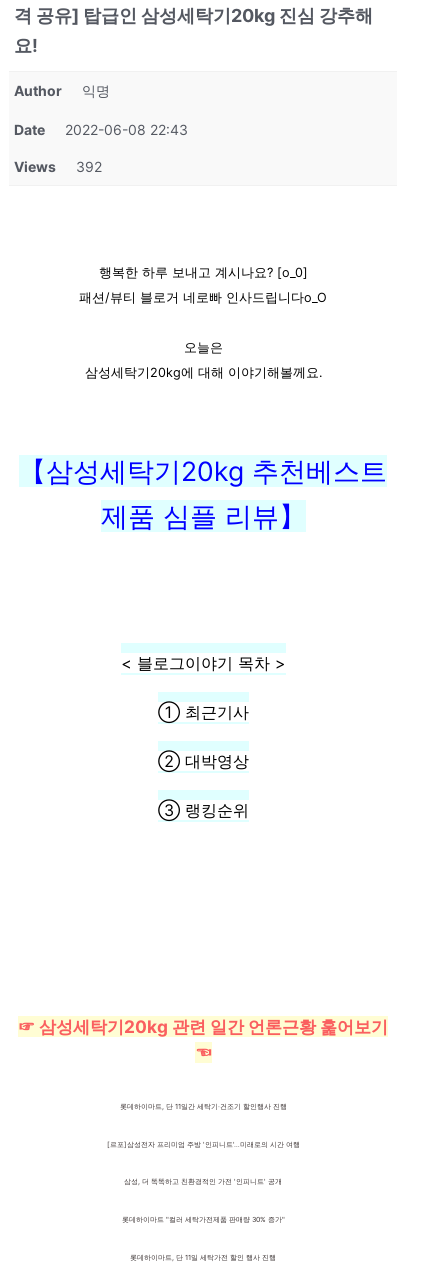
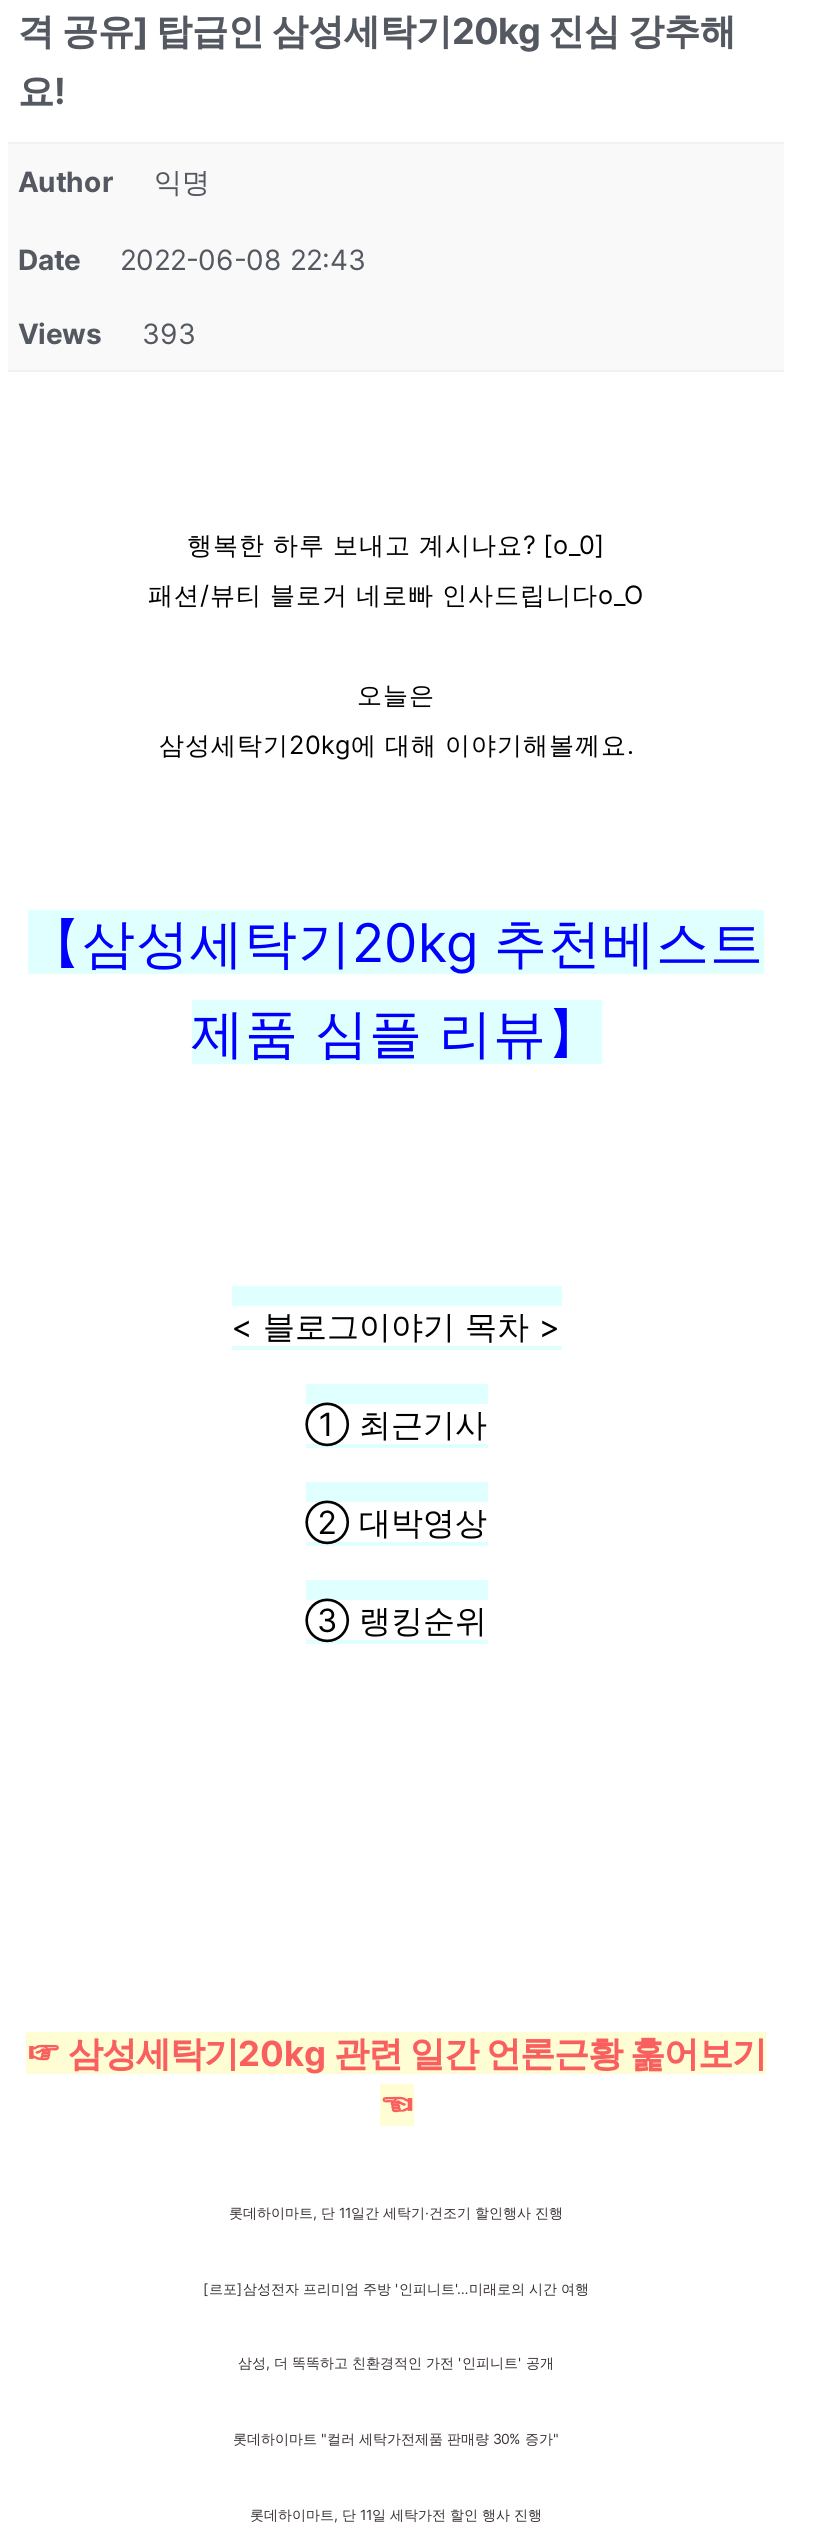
- Views 392
+ Views 393
